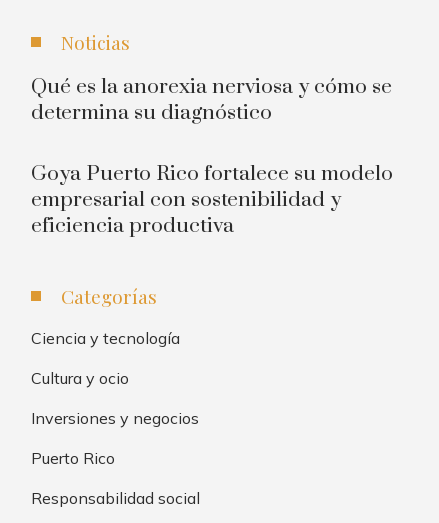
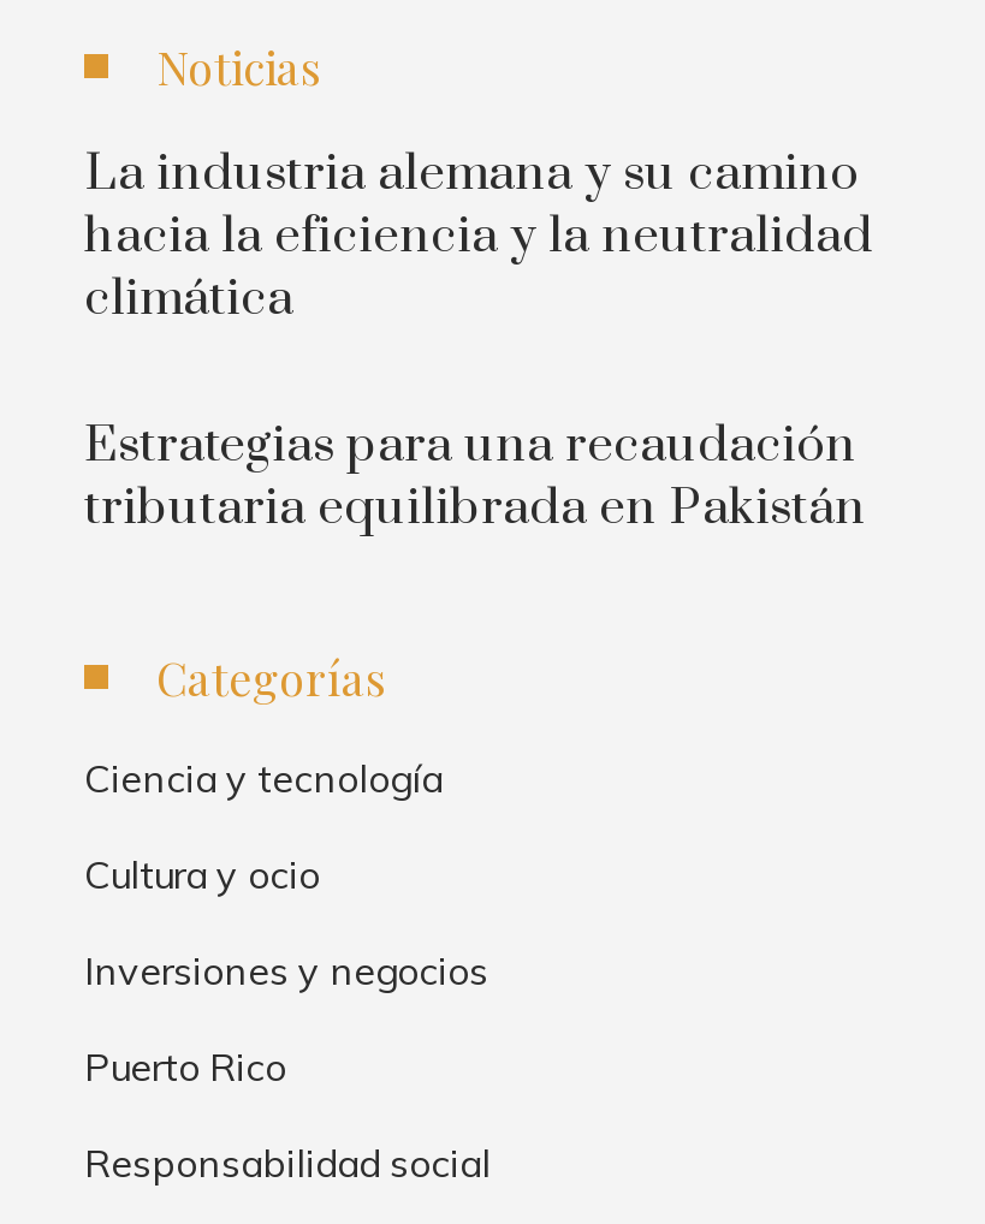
- Qué es la anorexia nerviosa y cómo se
- determina su diagnóstico
+ La industria alemana y su camino
+ hacia la eficiencia y la neutralidad
+ climática

- Goya Puerto Rico fortalece su modelo
- empresarial con sostenibilidad y
- eficiencia productiva
+ Estrategias para una recaudación
+ tributaria equilibrada en Pakistán
